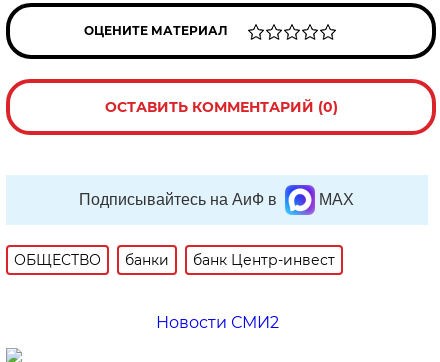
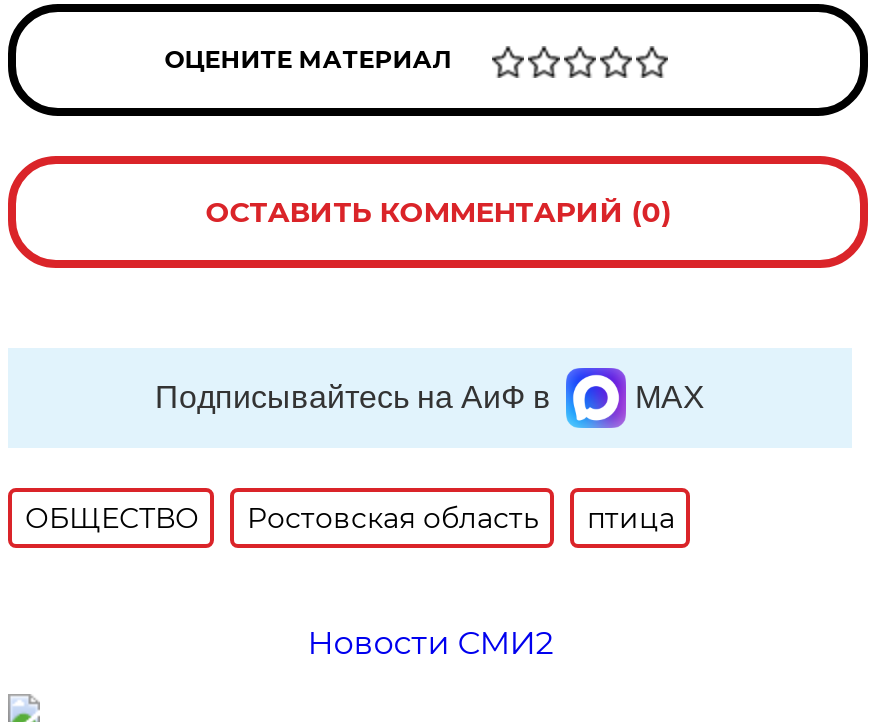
- банки
- банк Центр-инвест
+ Ростовская область
+ птица
